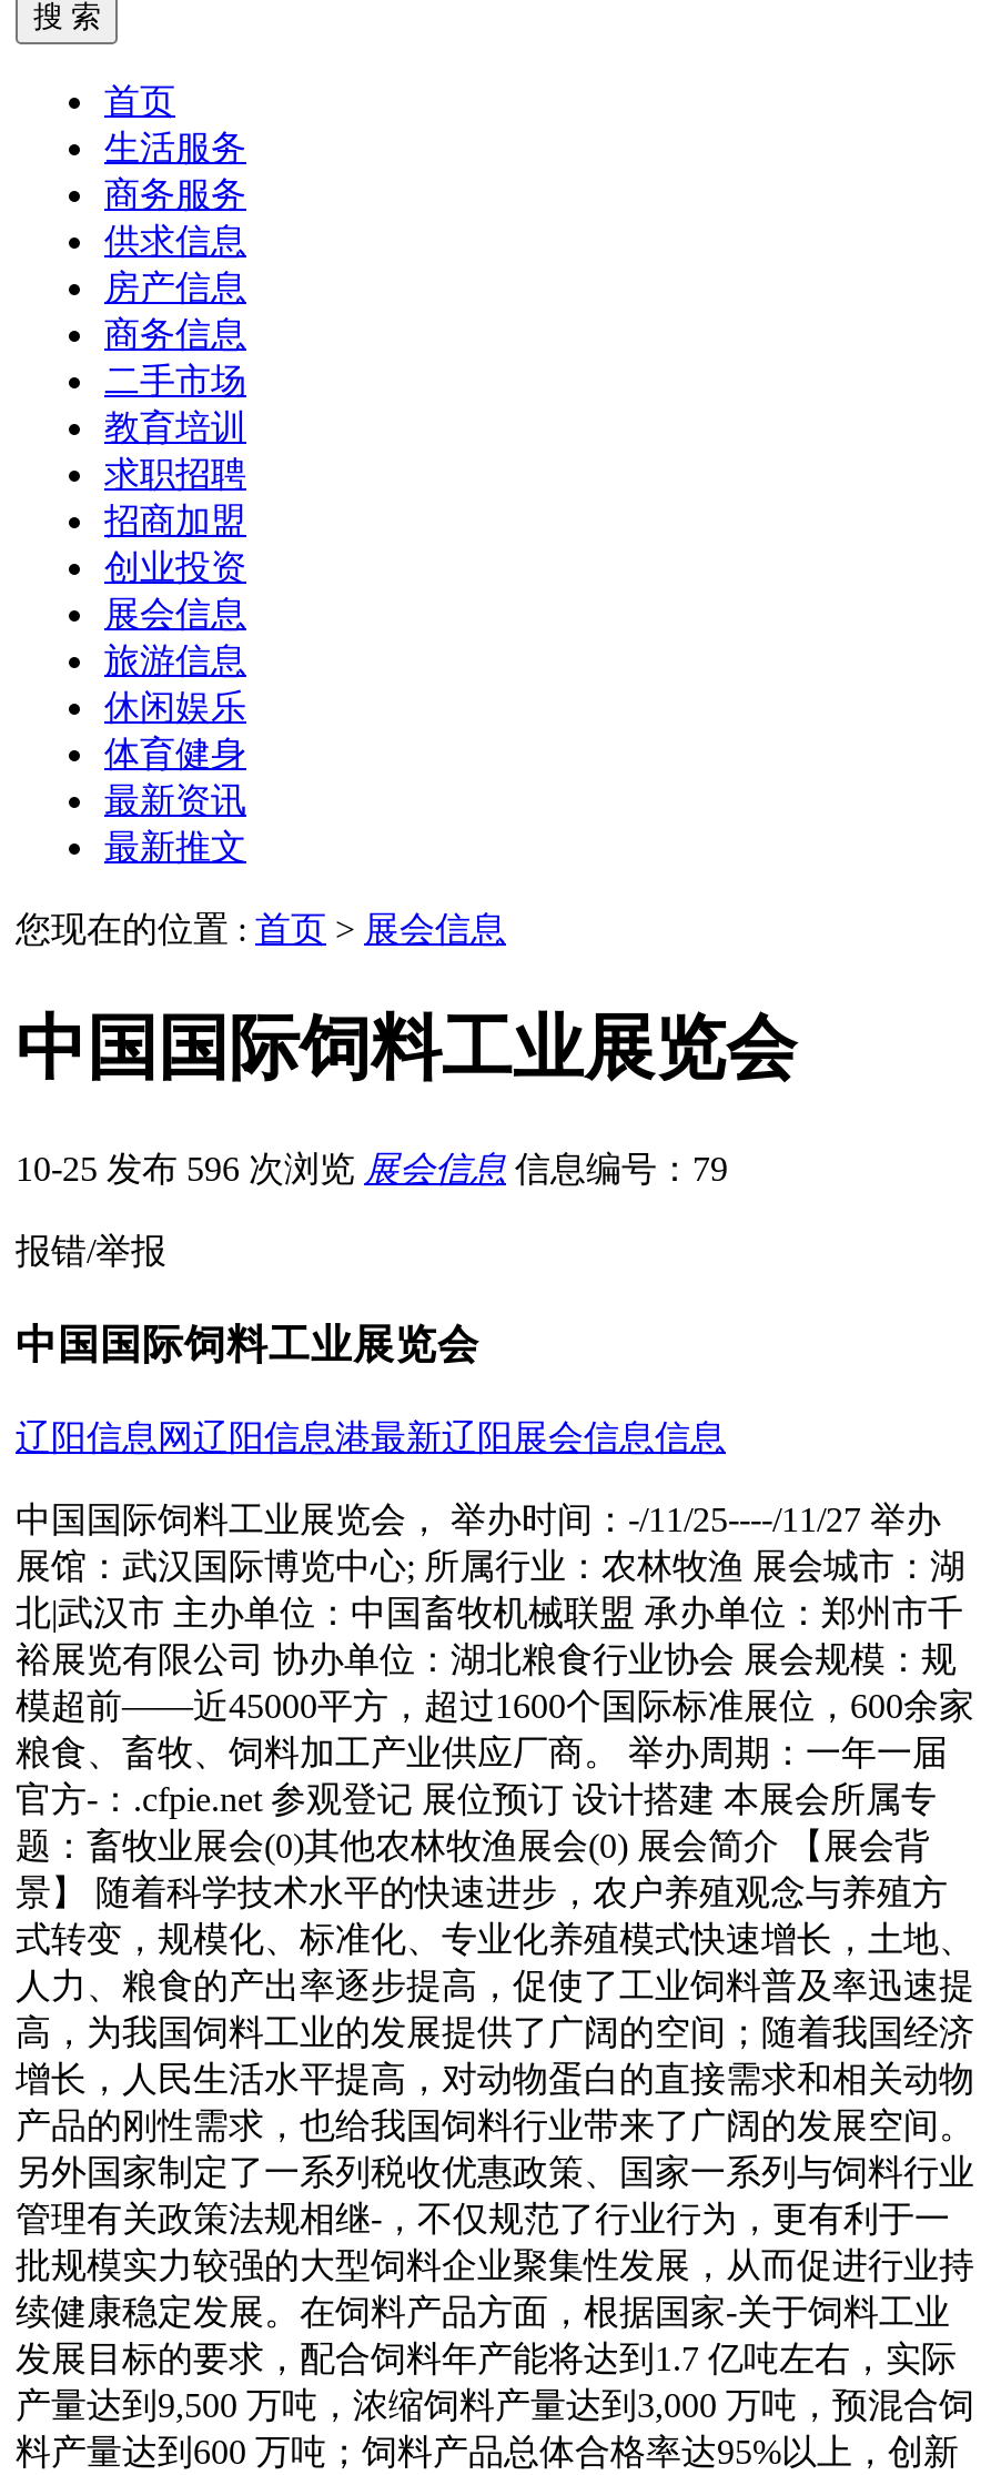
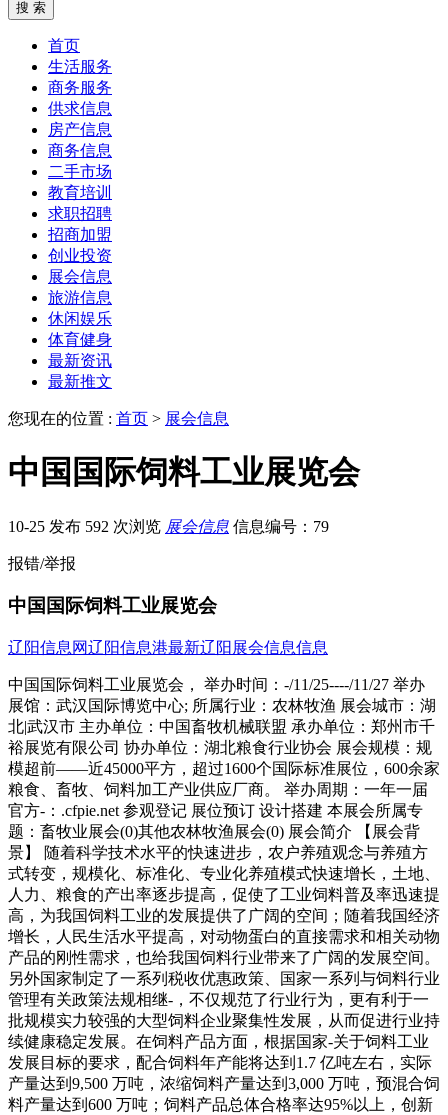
- 10-25 发布 596 次浏览 展会信息 信息编号：79
+ 10-25 发布 592 次浏览 展会信息 信息编号：79
